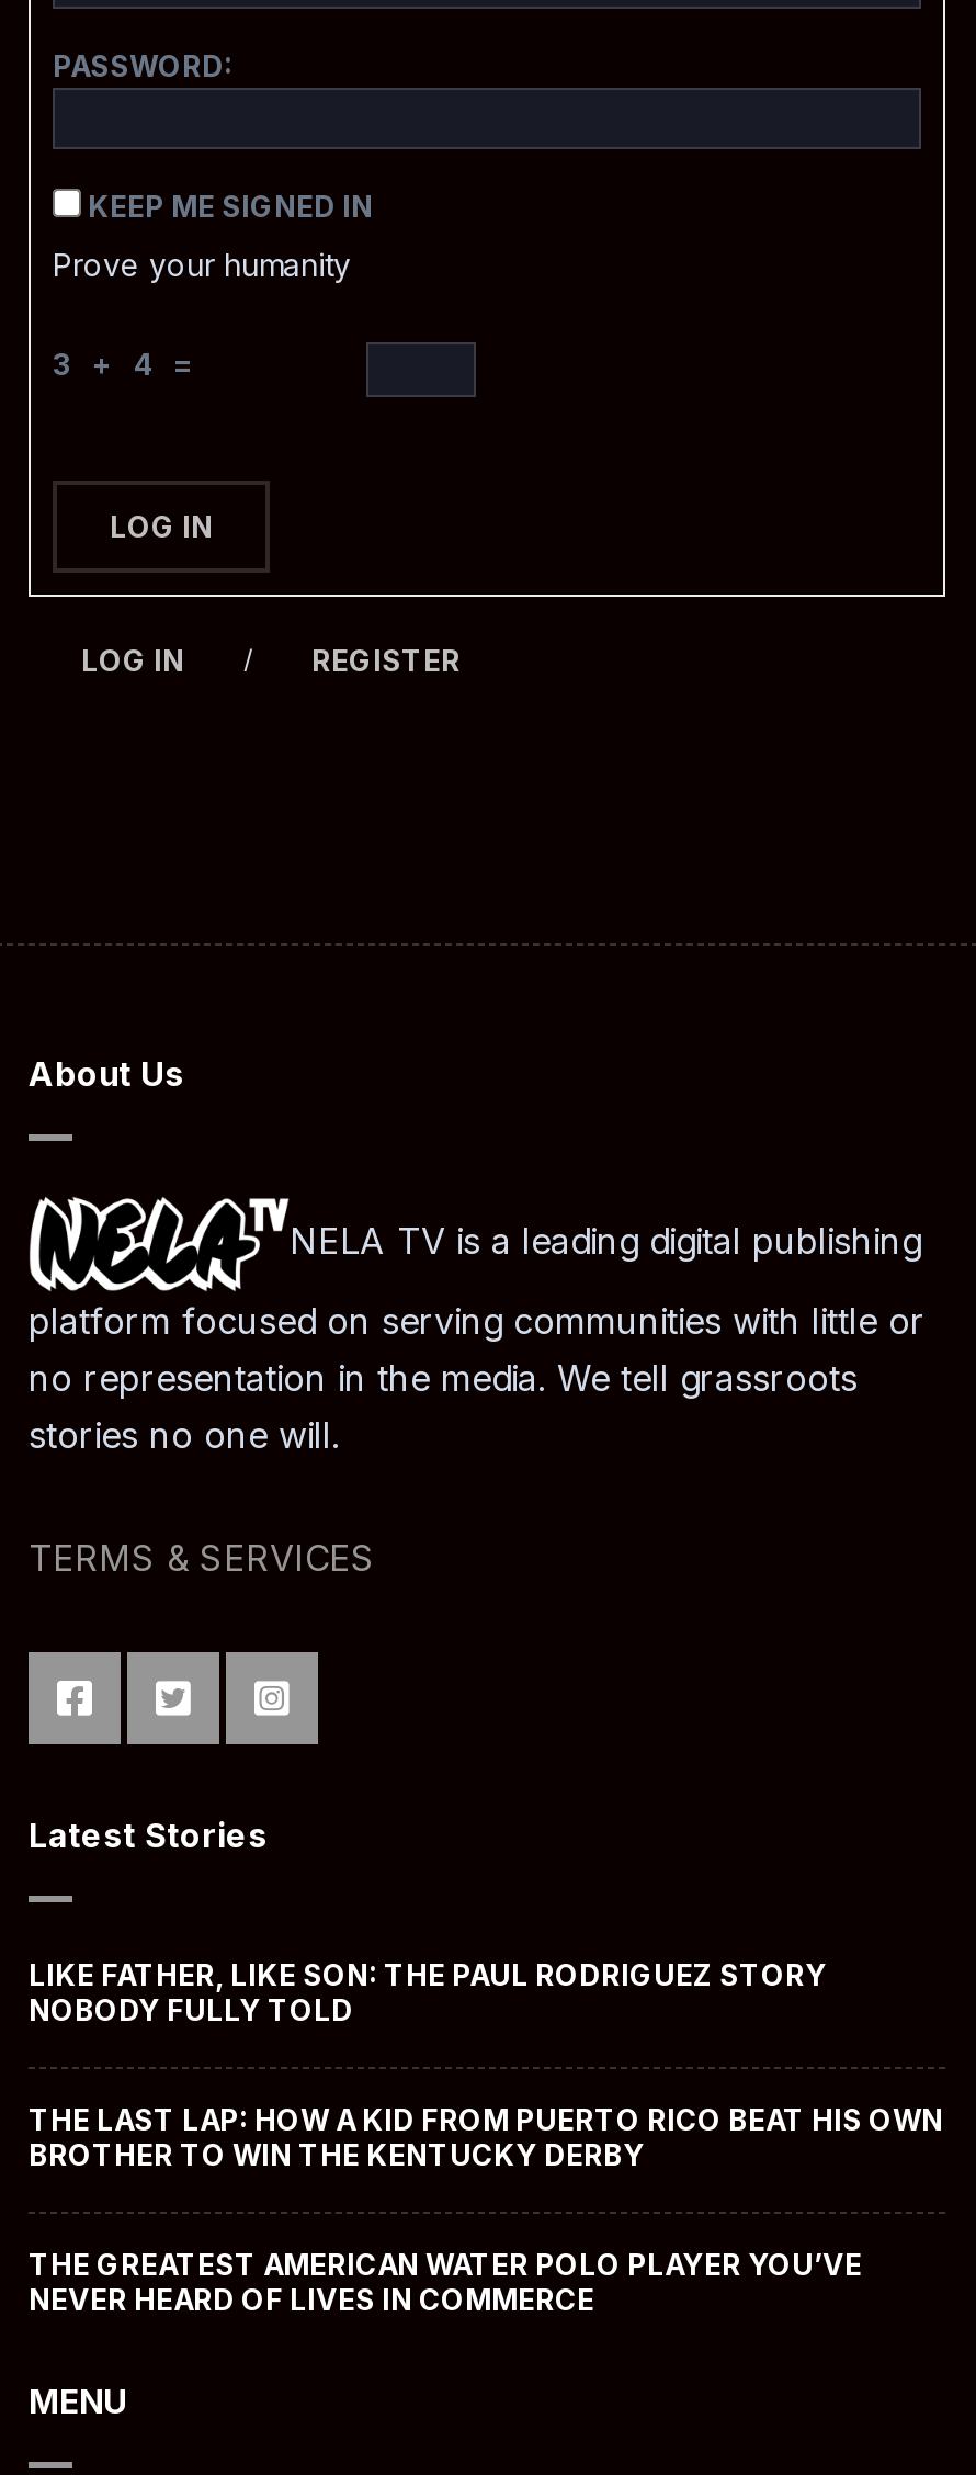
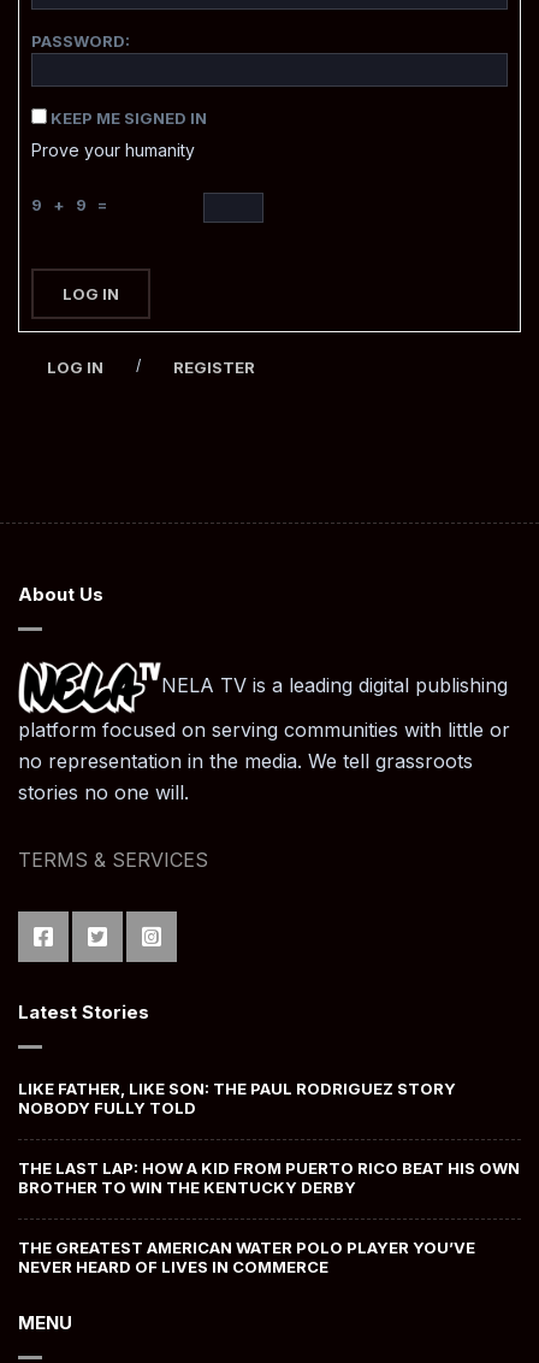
- 3 + 4 =
+ 9 + 9 =
